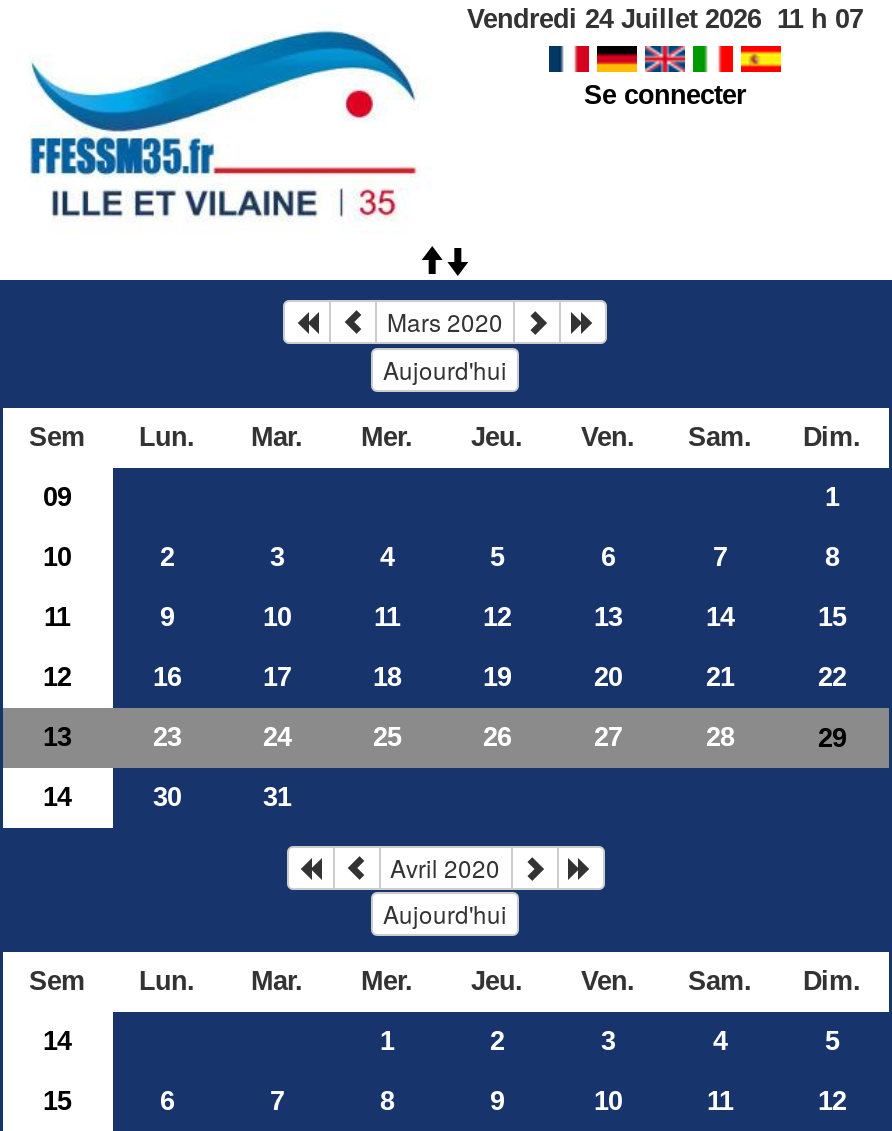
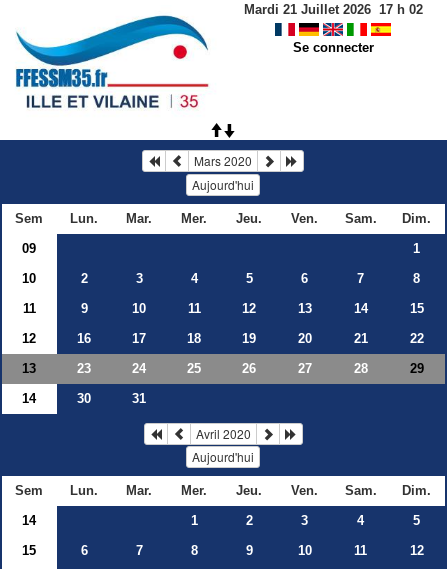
- Vendredi 24 Juillet 2026 11 h 07
+ Mardi 21 Juillet 2026 17 h 02
